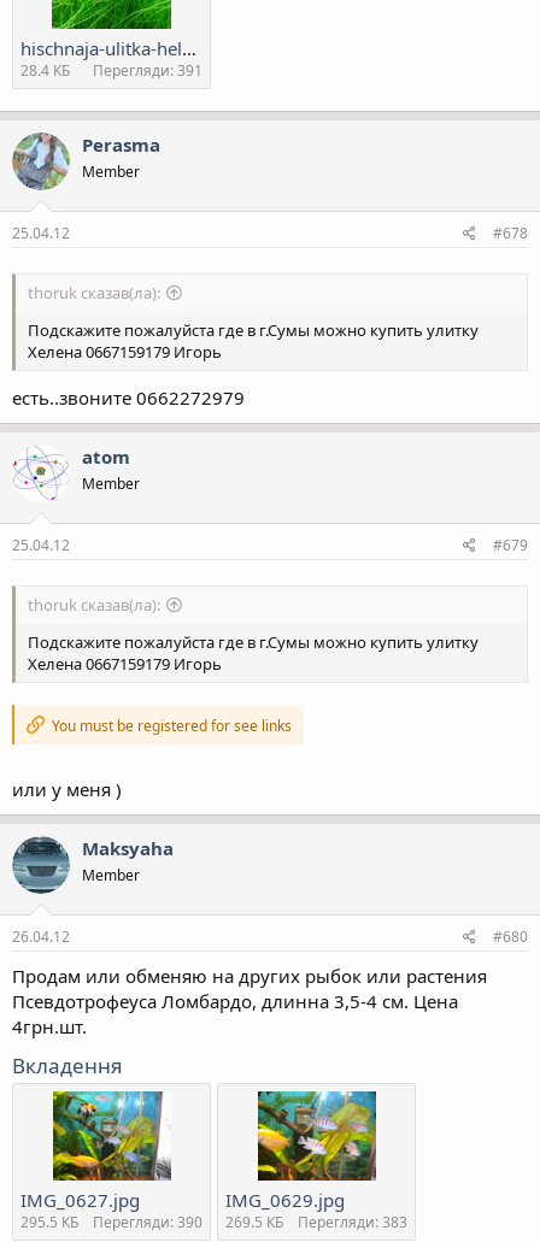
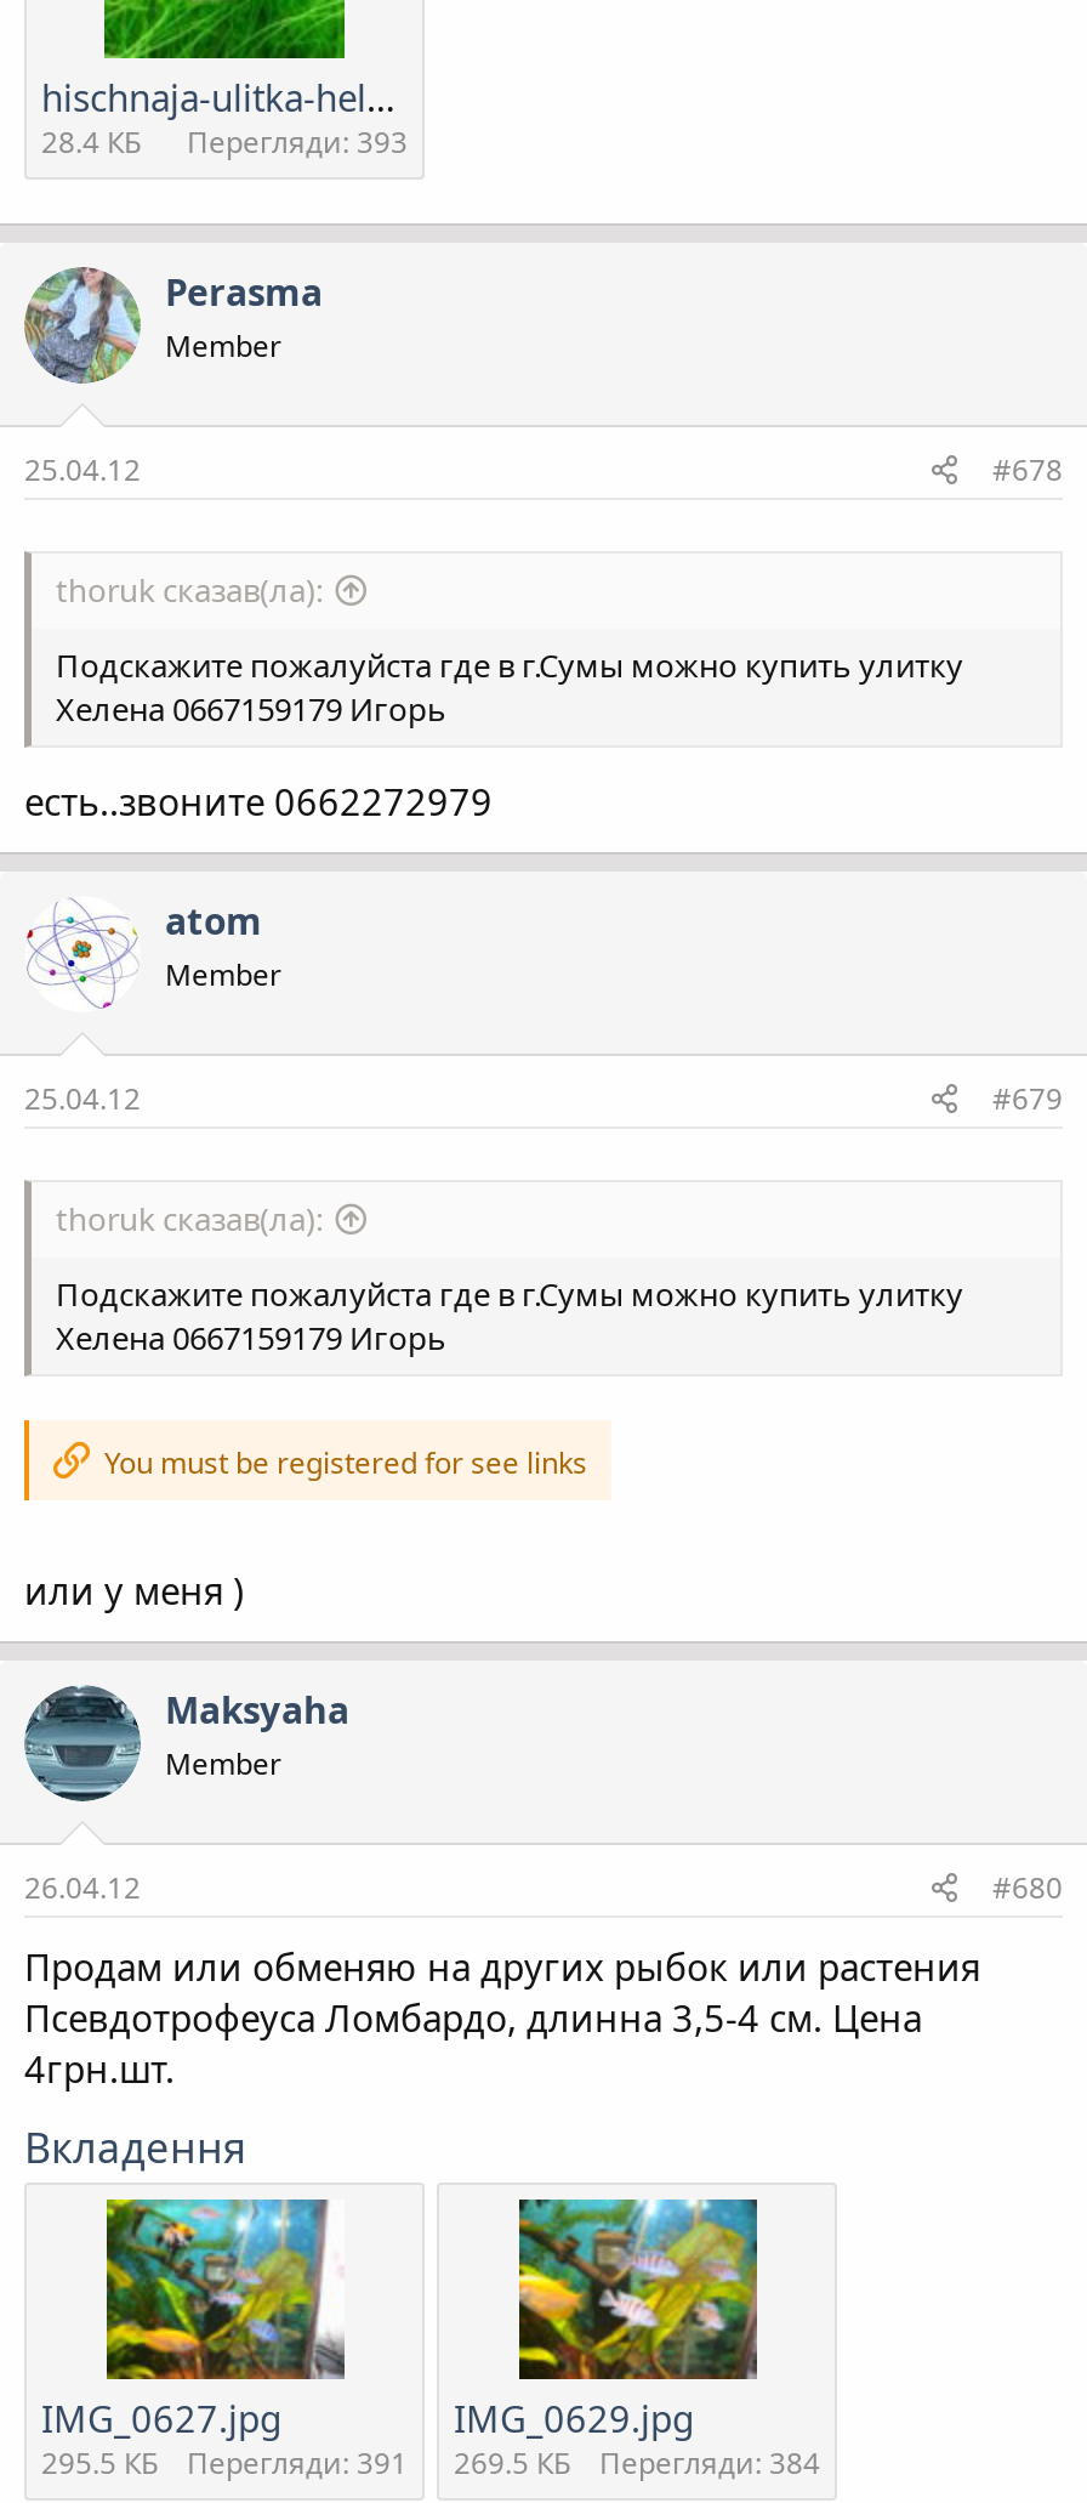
- 28.4 КБ Перегляди: 391
+ 28.4 КБ Перегляди: 393

- Перегляди: 390
+ Перегляди: 391

- Перегляди: 383
+ Перегляди: 384
